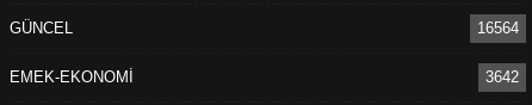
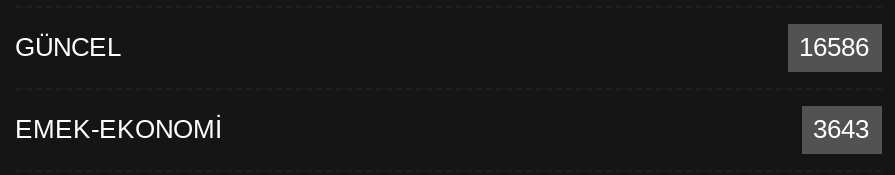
- 16564
+ 16586

- 3642
+ 3643
